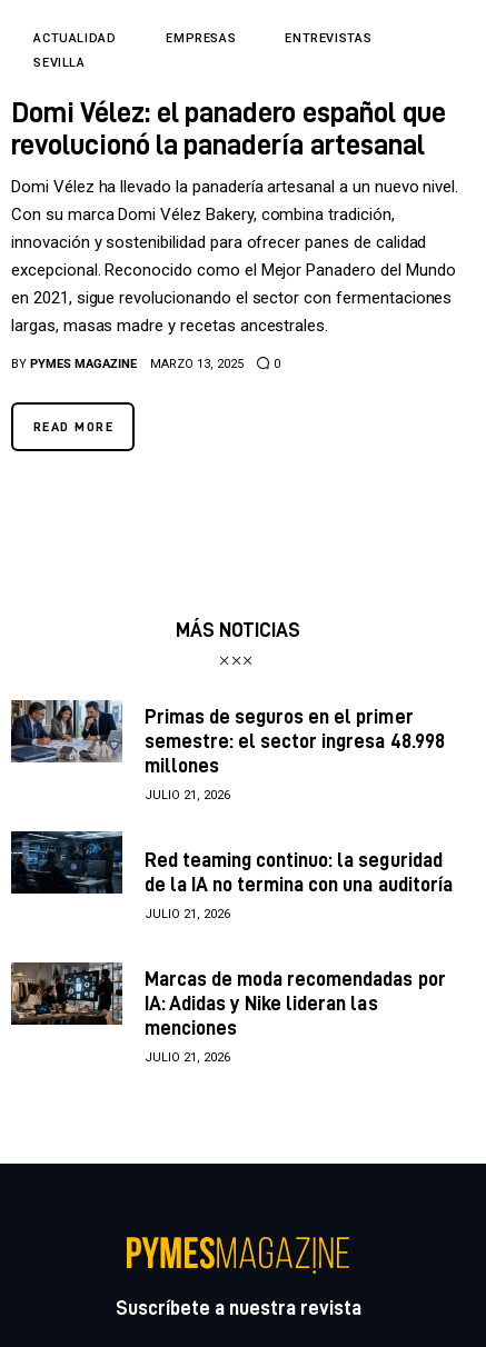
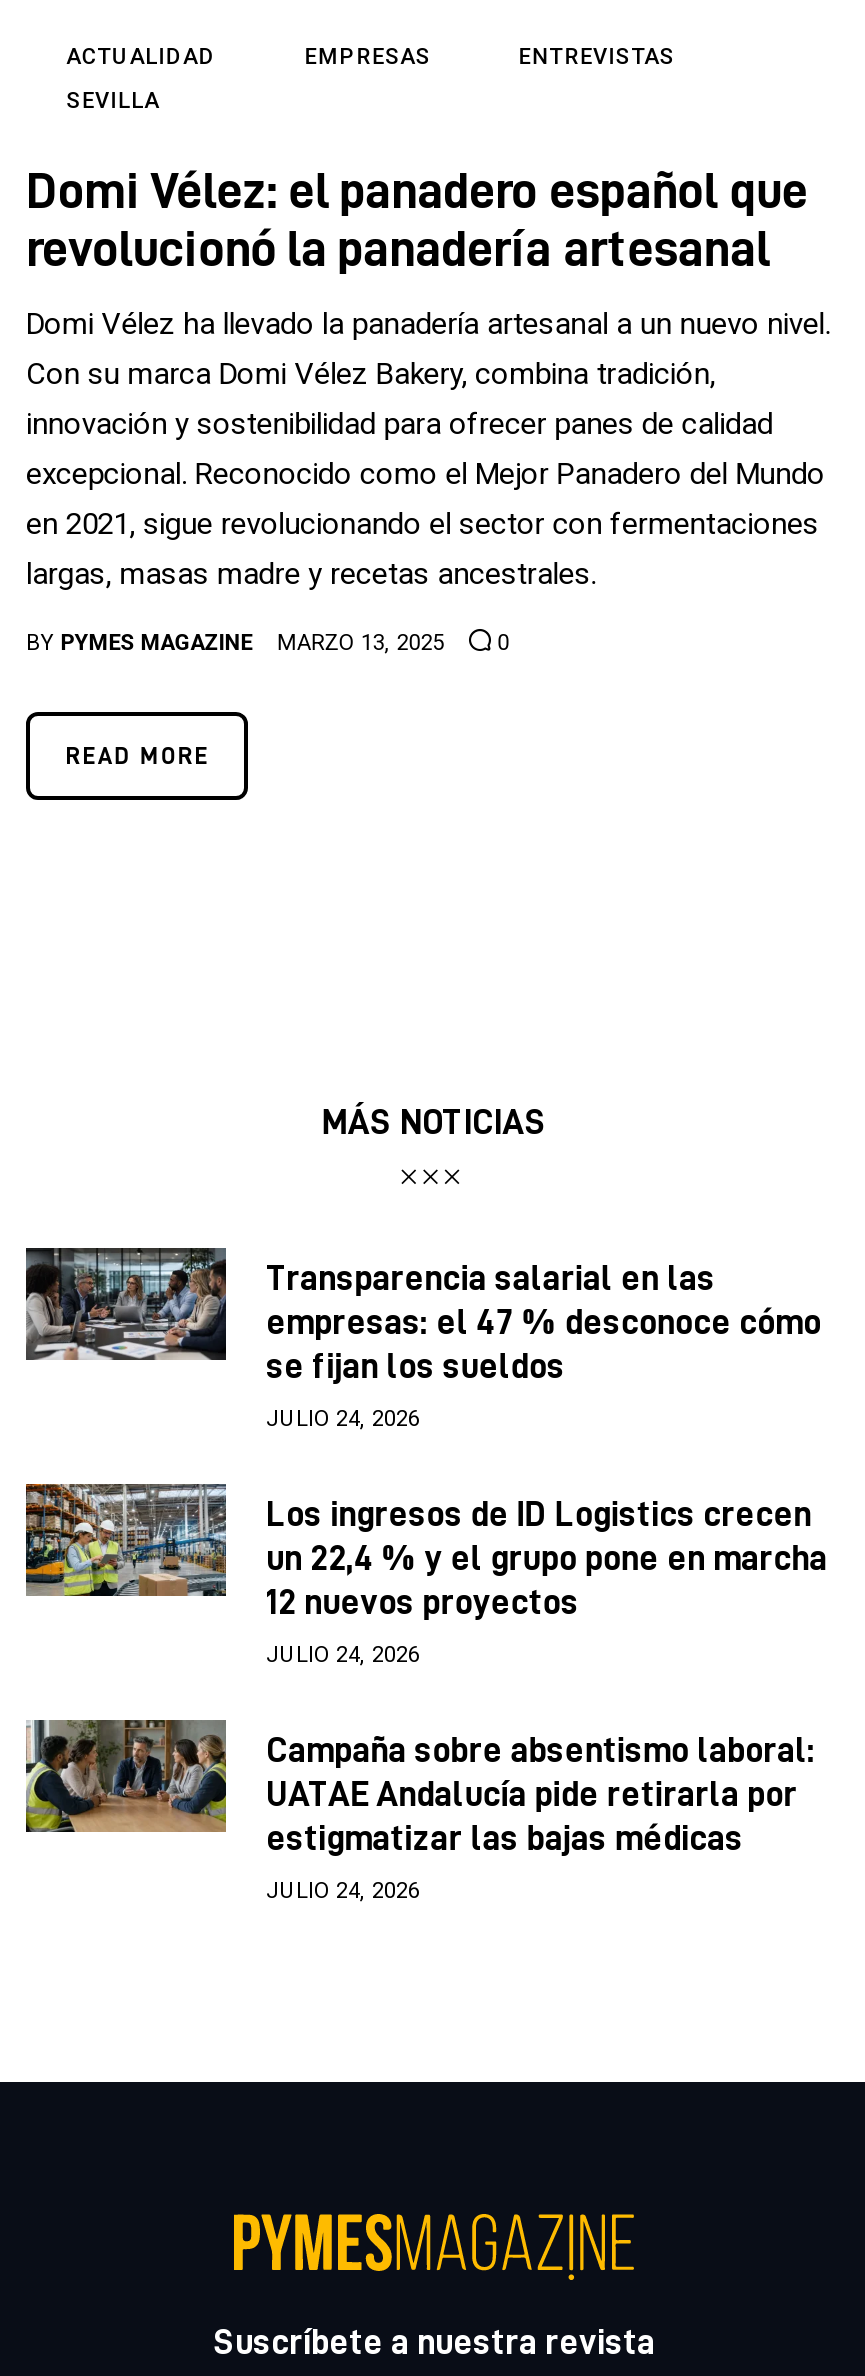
- [image]
- Primas de seguros en el primer
- semestre: el sector ingresa 48.998
- millones
+ [image]
+ Transparencia salarial en las
+ empresas: el 47 % desconoce cómo
+ se fijan los sueldos

- JULIO 21, 2026
+ JULIO 24, 2026

- [image]
- Red teaming continuo: la seguridad
- de la IA no termina con una auditoría
+ [image]
+ Los ingresos de ID Logistics crecen
+ un 22,4 % y el grupo pone en marcha
+ 12 nuevos proyectos

- JULIO 21, 2026
+ JULIO 24, 2026

- [image]
- Marcas de moda recomendadas por
- IA: Adidas y Nike lideran las
- menciones
+ [image]
+ Campaña sobre absentismo laboral:
+ UATAE Andalucía pide retirarla por
+ estigmatizar las bajas médicas

- JULIO 21, 2026
+ JULIO 24, 2026
